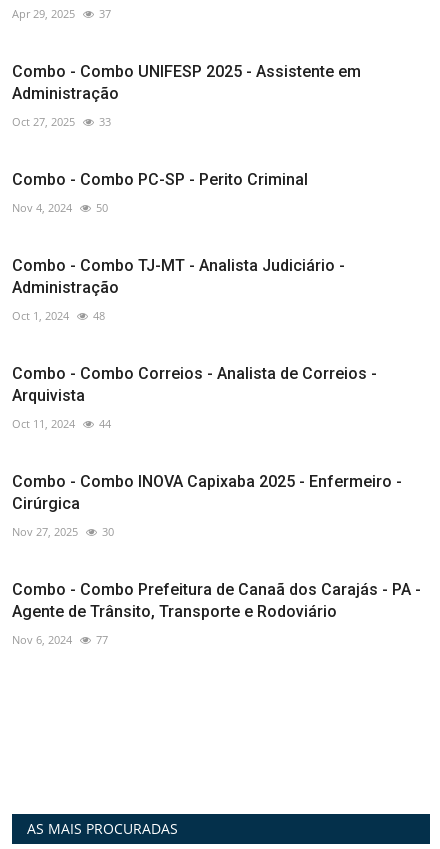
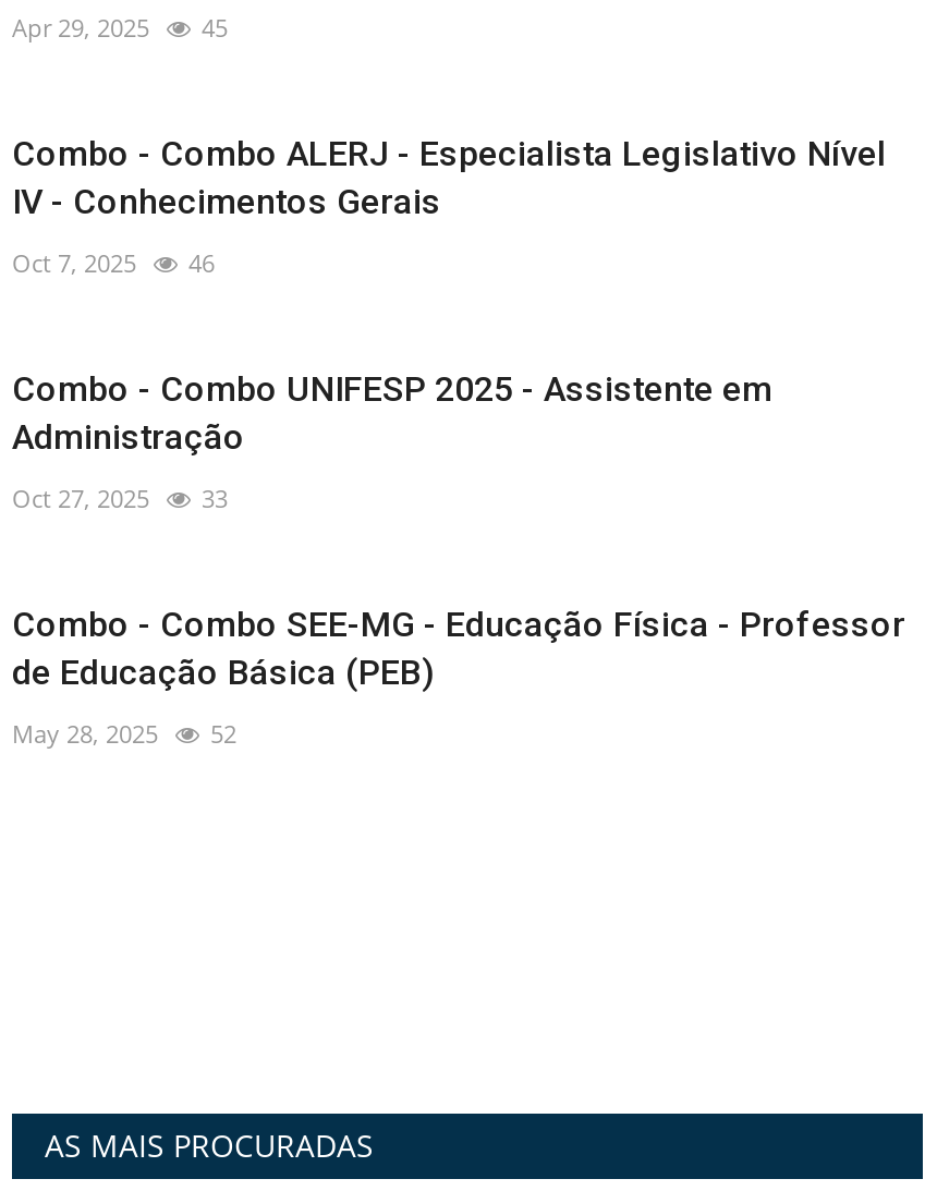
- 37
+ 45
+ Combo - Combo ALERJ - Especialista Legislativo Nível
+ IV - Conhecimentos Gerais
+ Oct 7, 2025
+ 46

moved down: Combo - Combo UNIFESP 2025 - Assistente em | Administração | Oct 27, 2025 | 33

- Combo - Combo PC-SP - Perito Criminal
- Nov 4, 2024
- 50
- Combo - Combo TJ-MT - Analista Judiciário -
- Administração
- Oct 1, 2024
- 48
- Combo - Combo Correios - Analista de Correios -
- Arquivista
- Oct 11, 2024
- 44
- Combo - Combo INOVA Capixaba 2025 - Enfermeiro -
- Cirúrgica
- Nov 27, 2025
- 30
- Combo - Combo Prefeitura de Canaã dos Carajás - PA -
- Agente de Trânsito, Transporte e Rodoviário
- Nov 6, 2024
- 77
+ Combo - Combo SEE-MG - Educação Física - Professor
+ de Educação Básica (PEB)
+ May 28, 2025
+ 52
